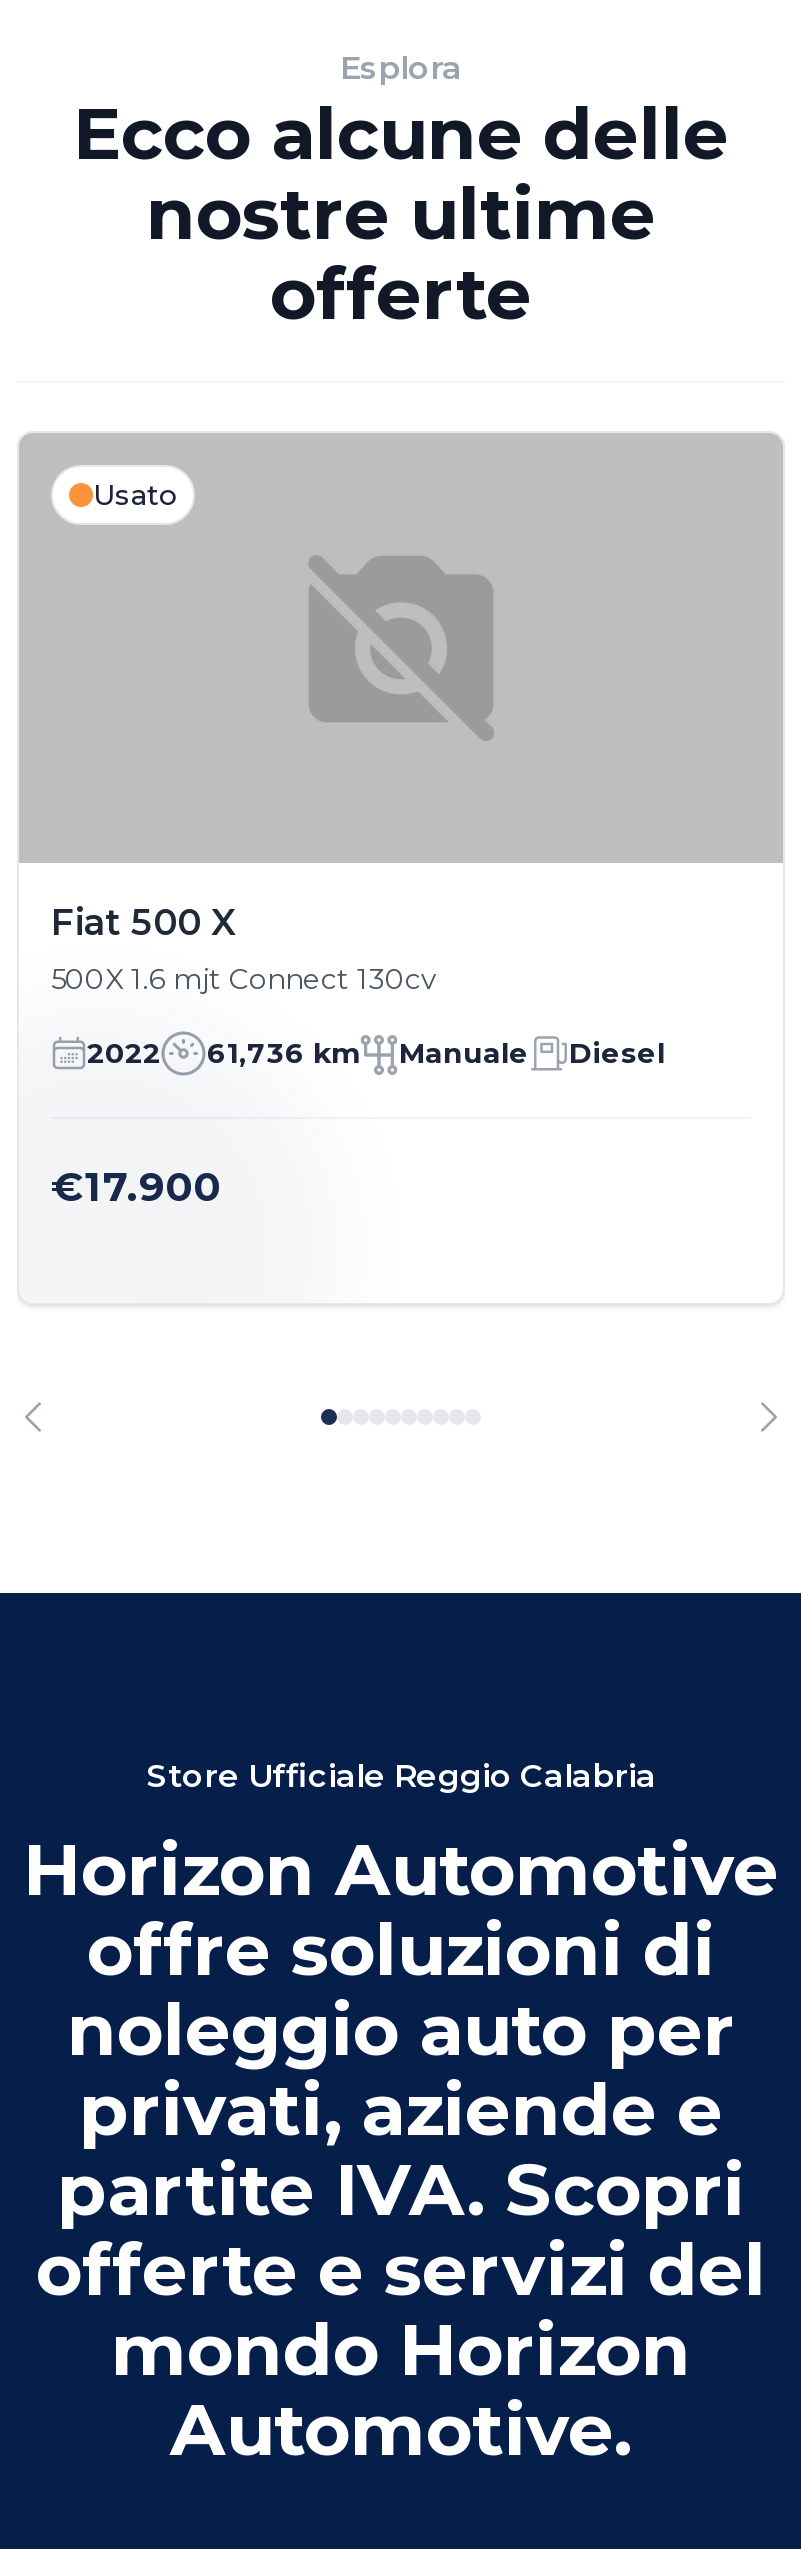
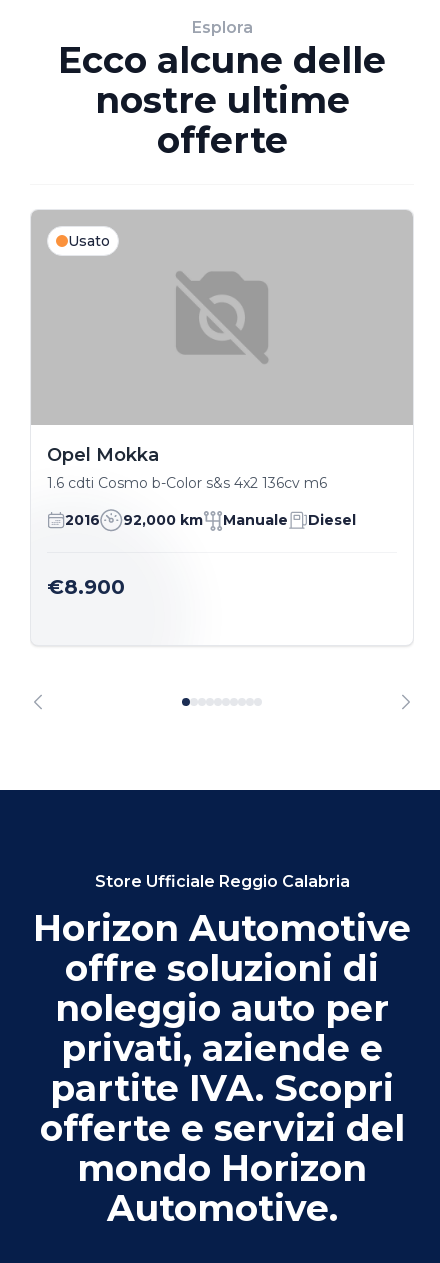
- Fiat 500 X
- 500X 1.6 mjt Connect 130cv
+ Opel Mokka
+ 1.6 cdti Cosmo b-Color s&s 4x2 136cv m6

- 2022
- 61,736 km
+ 2016
+ 92,000 km

- €17.900
+ €8.900
